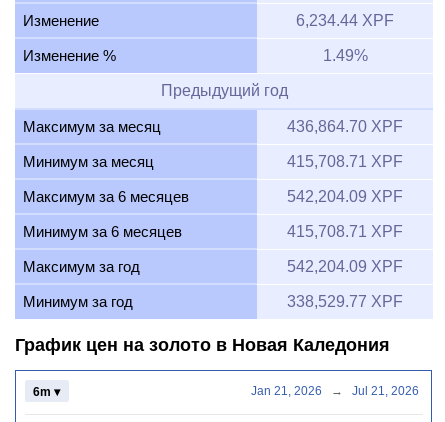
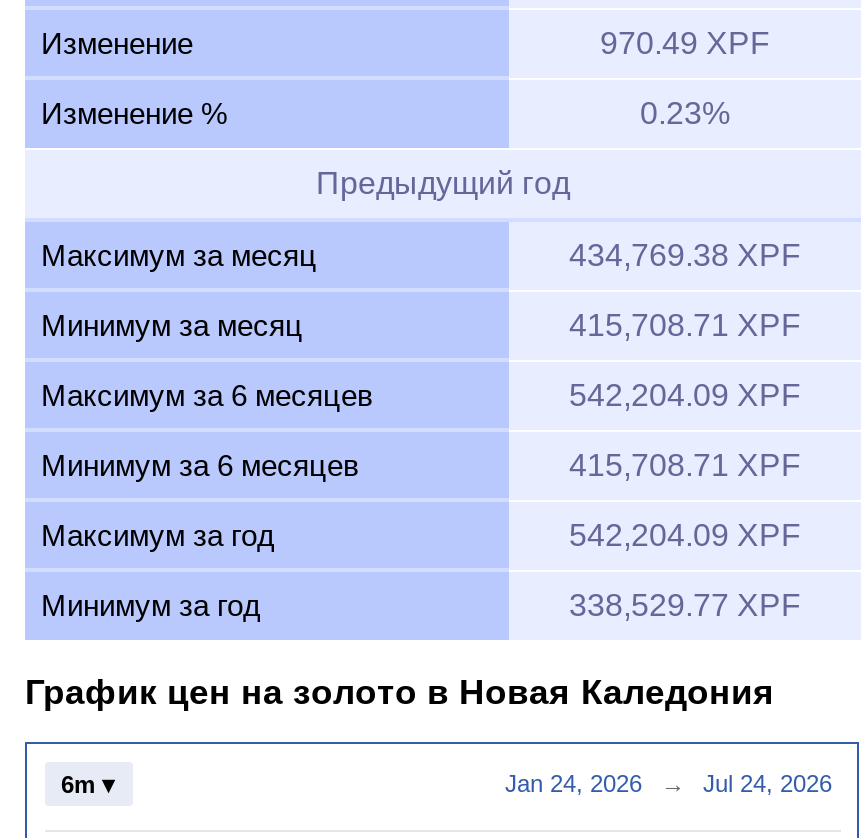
- 6,234.44 XPF
+ 970.49 XPF

- 1.49%
+ 0.23%

- 436,864.70 XPF
+ 434,769.38 XPF

- Jan 21, 2026
+ Jan 24, 2026

- Jul 21, 2026
+ Jul 24, 2026
